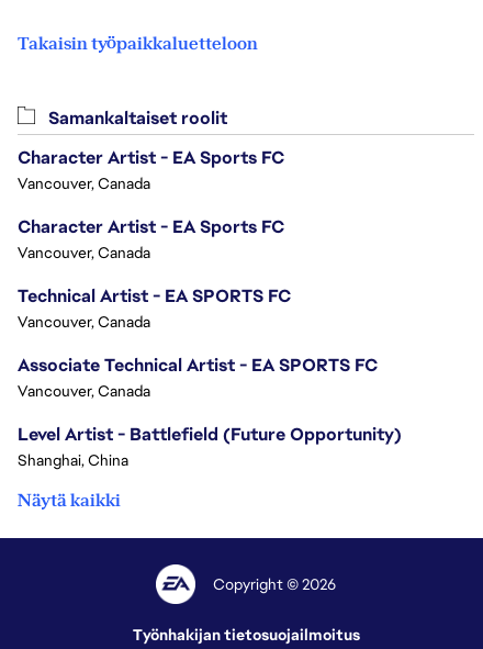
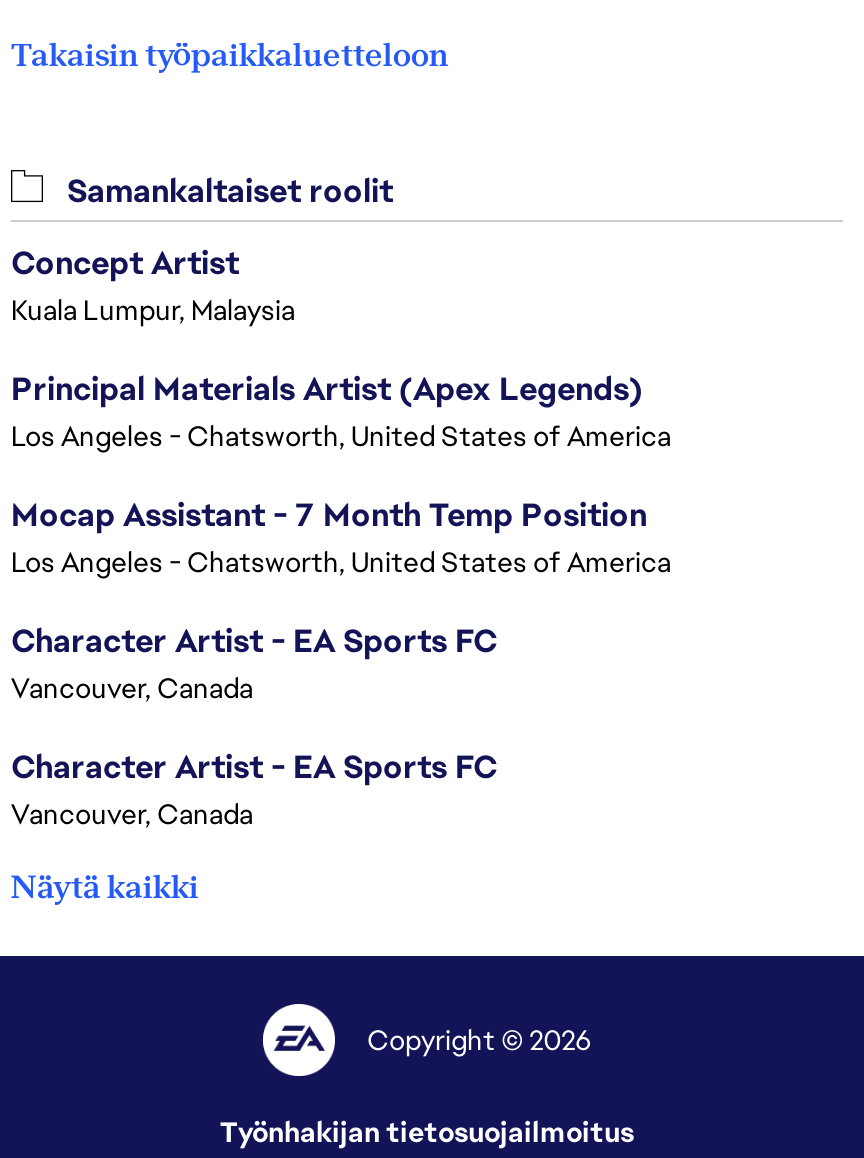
+ Concept Artist
+ Kuala Lumpur, Malaysia
+ Principal Materials Artist (Apex Legends)
+ Los Angeles - Chatsworth, United States of America
+ Mocap Assistant - 7 Month Temp Position
+ Los Angeles - Chatsworth, United States of America

moved down: Character Artist - EA Sports FC | Vancouver, Canada | Character Artist - EA Sports FC | Vancouver, Canada

- Technical Artist - EA SPORTS FC
- Vancouver, Canada
- Associate Technical Artist - EA SPORTS FC
- Vancouver, Canada
- Level Artist - Battlefield (Future Opportunity)
- Shanghai, China
